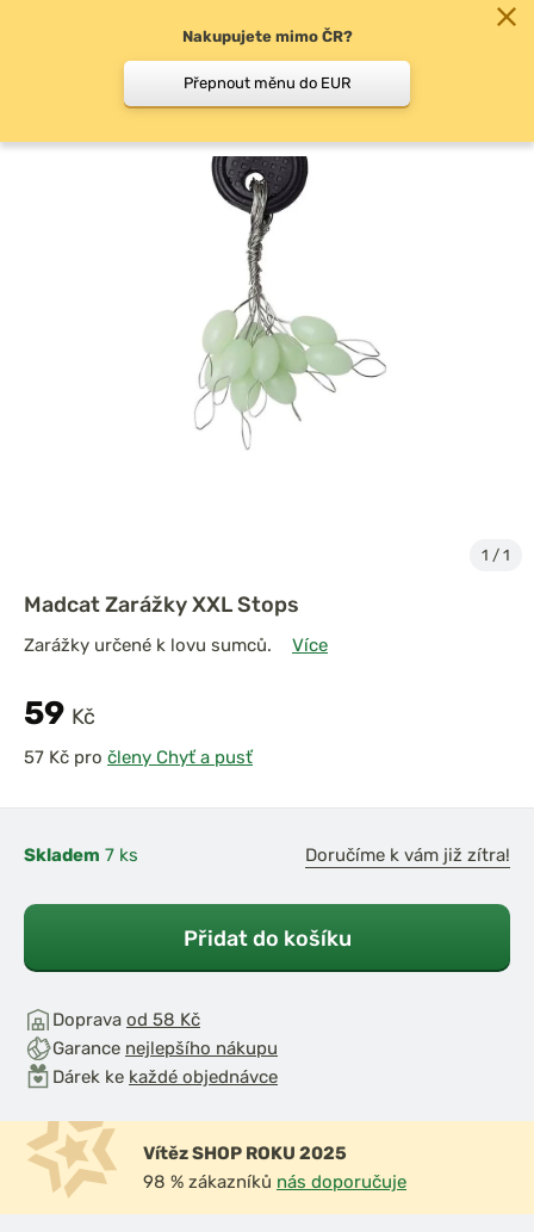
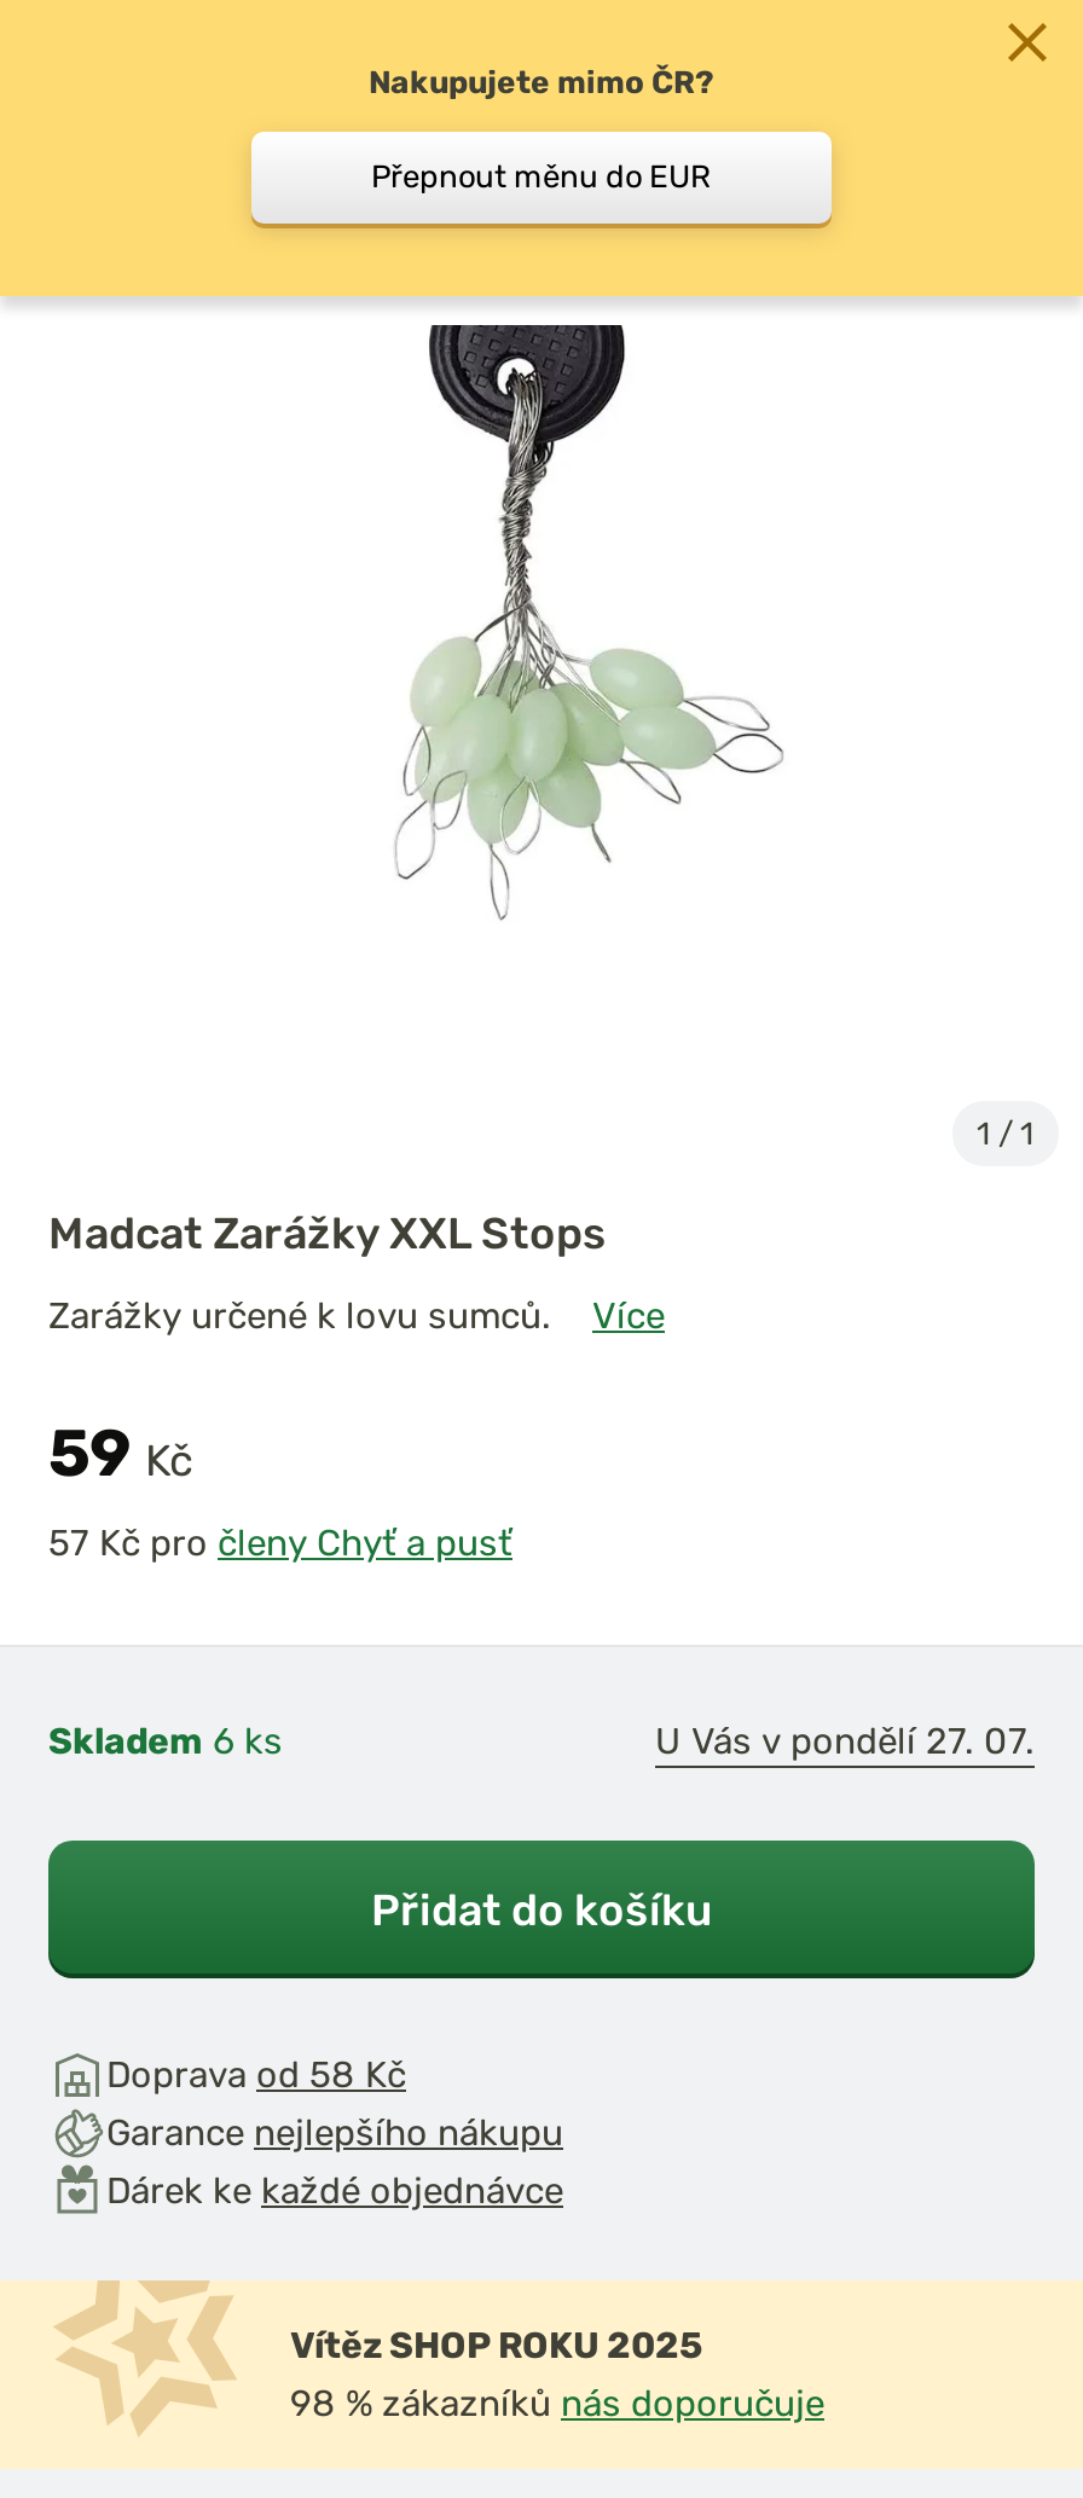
- Skladem 7 ks
- Doručíme k vám již zítra!
+ Skladem 6 ks
+ U Vás v pondělí 27. 07.
